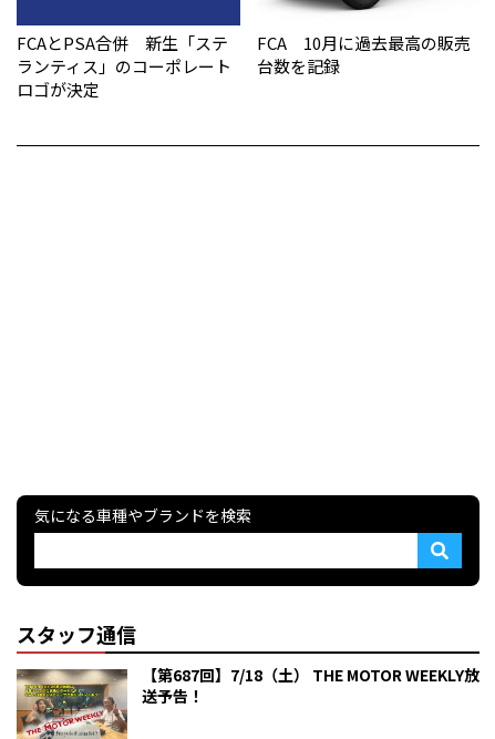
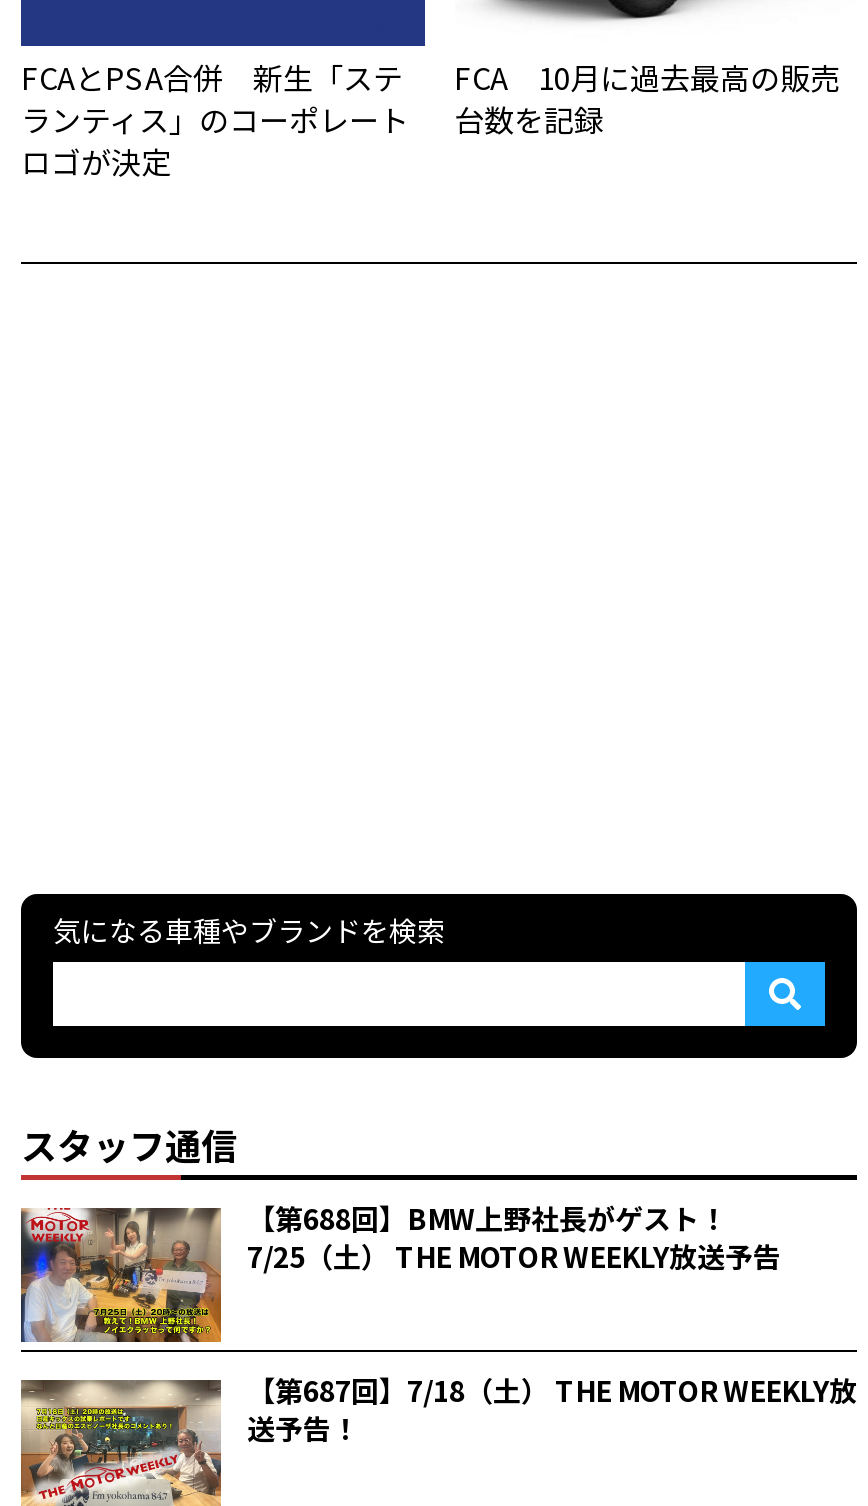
+ [image]
+ 【第688回】BMW上野社長がゲスト！
+ 7/25（土） THE MOTOR WEEKLY放送予告
